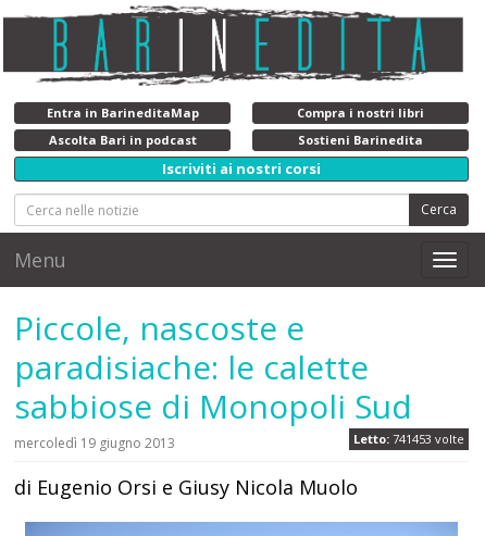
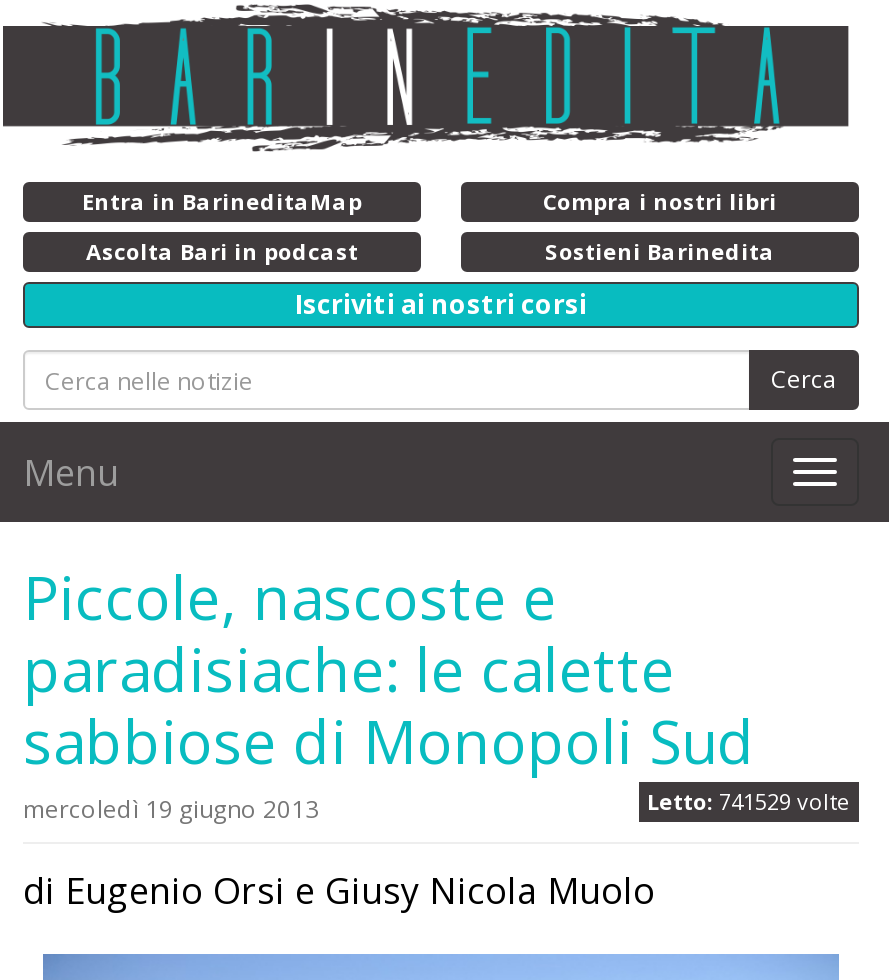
- Letto: 741453 volte
+ Letto: 741529 volte
